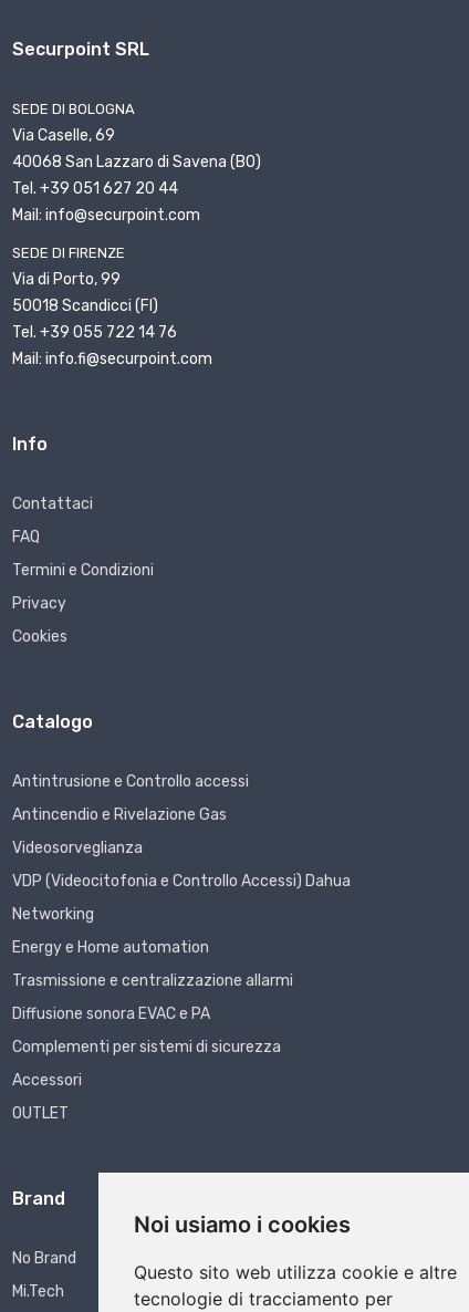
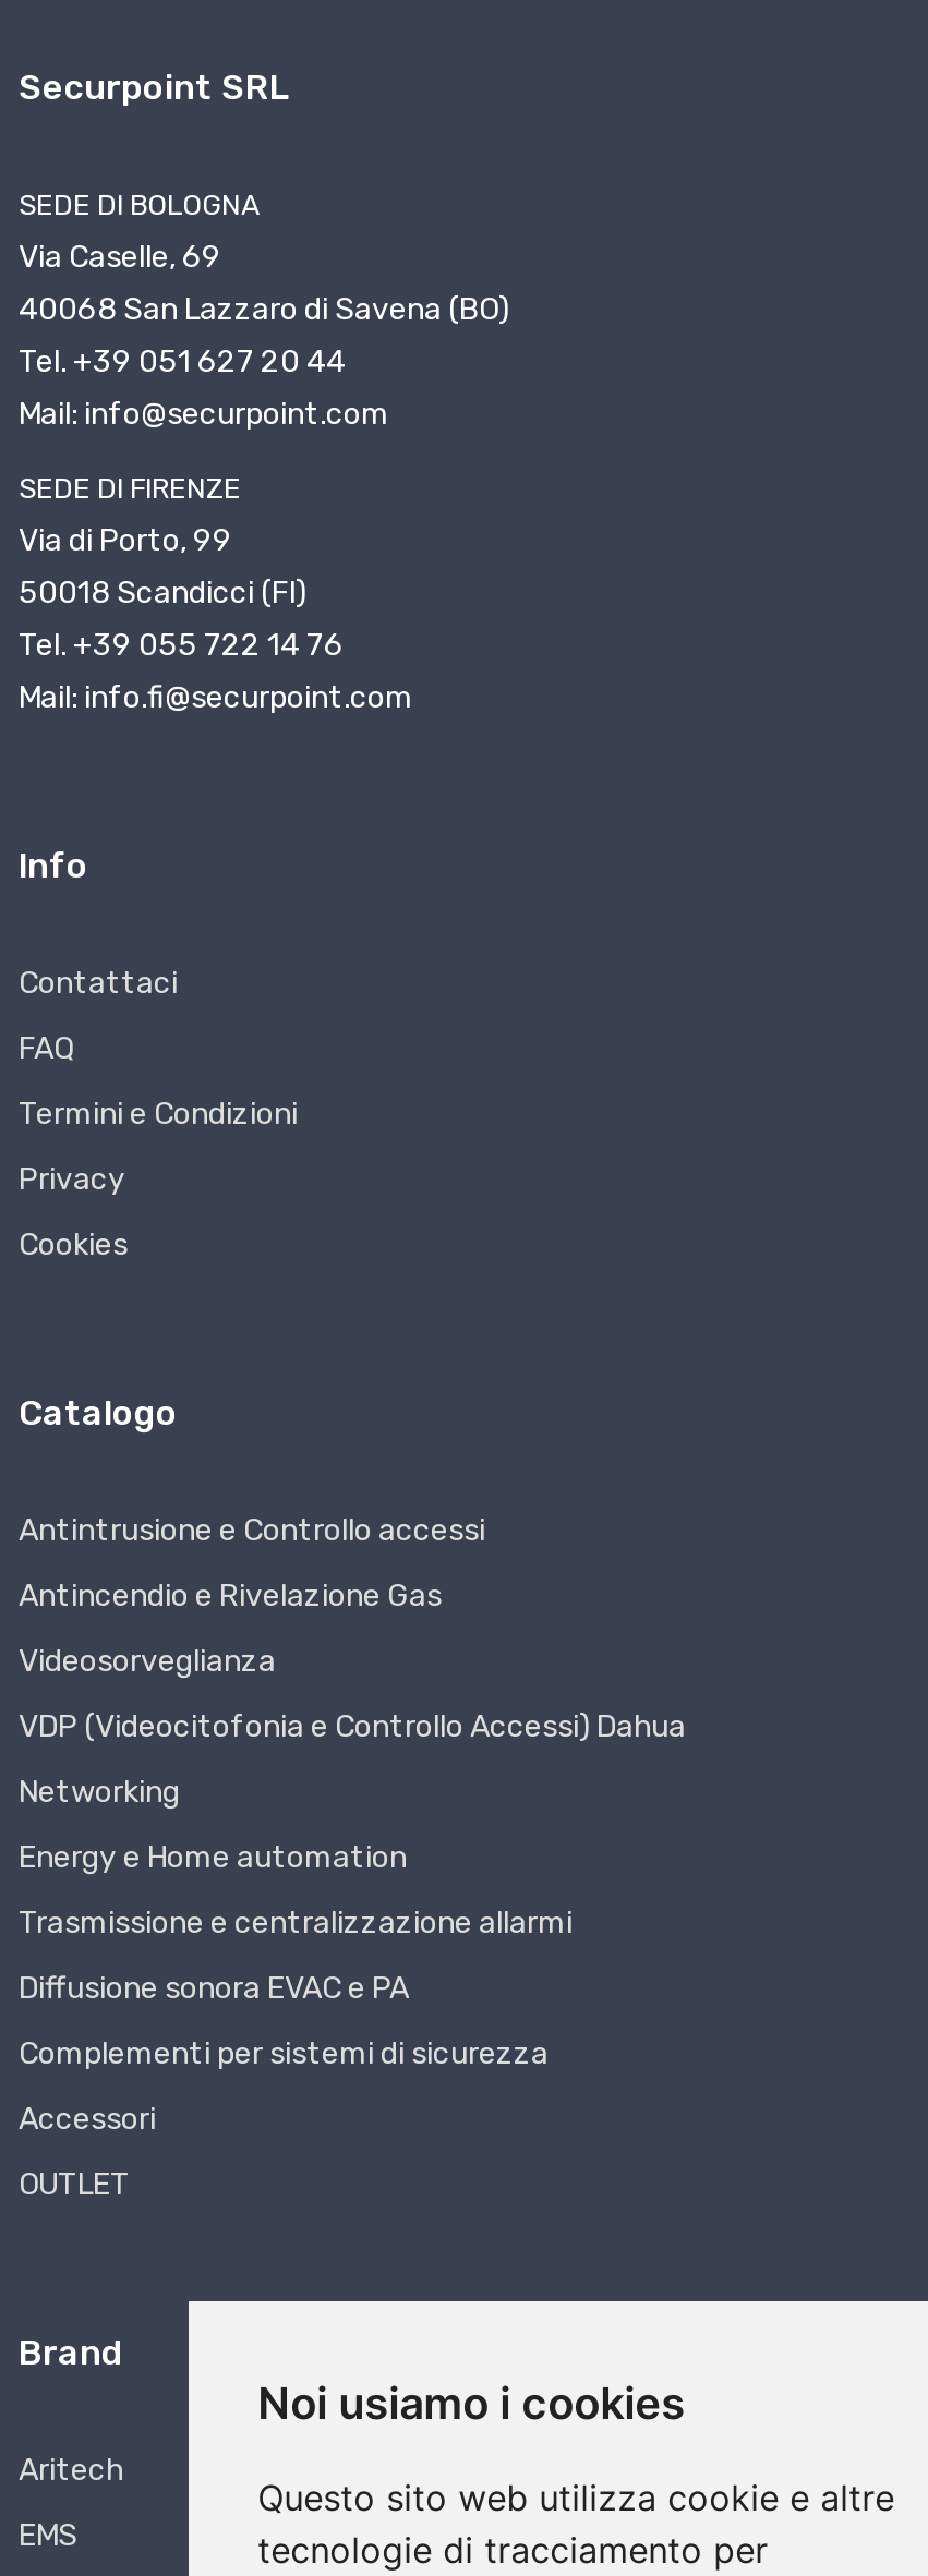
- No Brand
+ Aritech

- Mi.Tech
+ EMS
